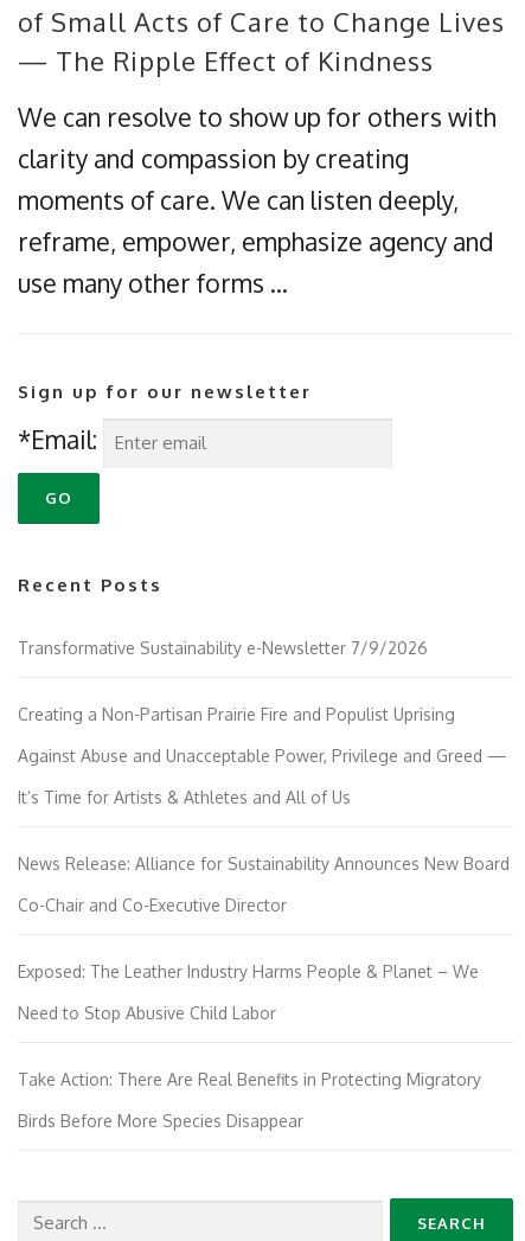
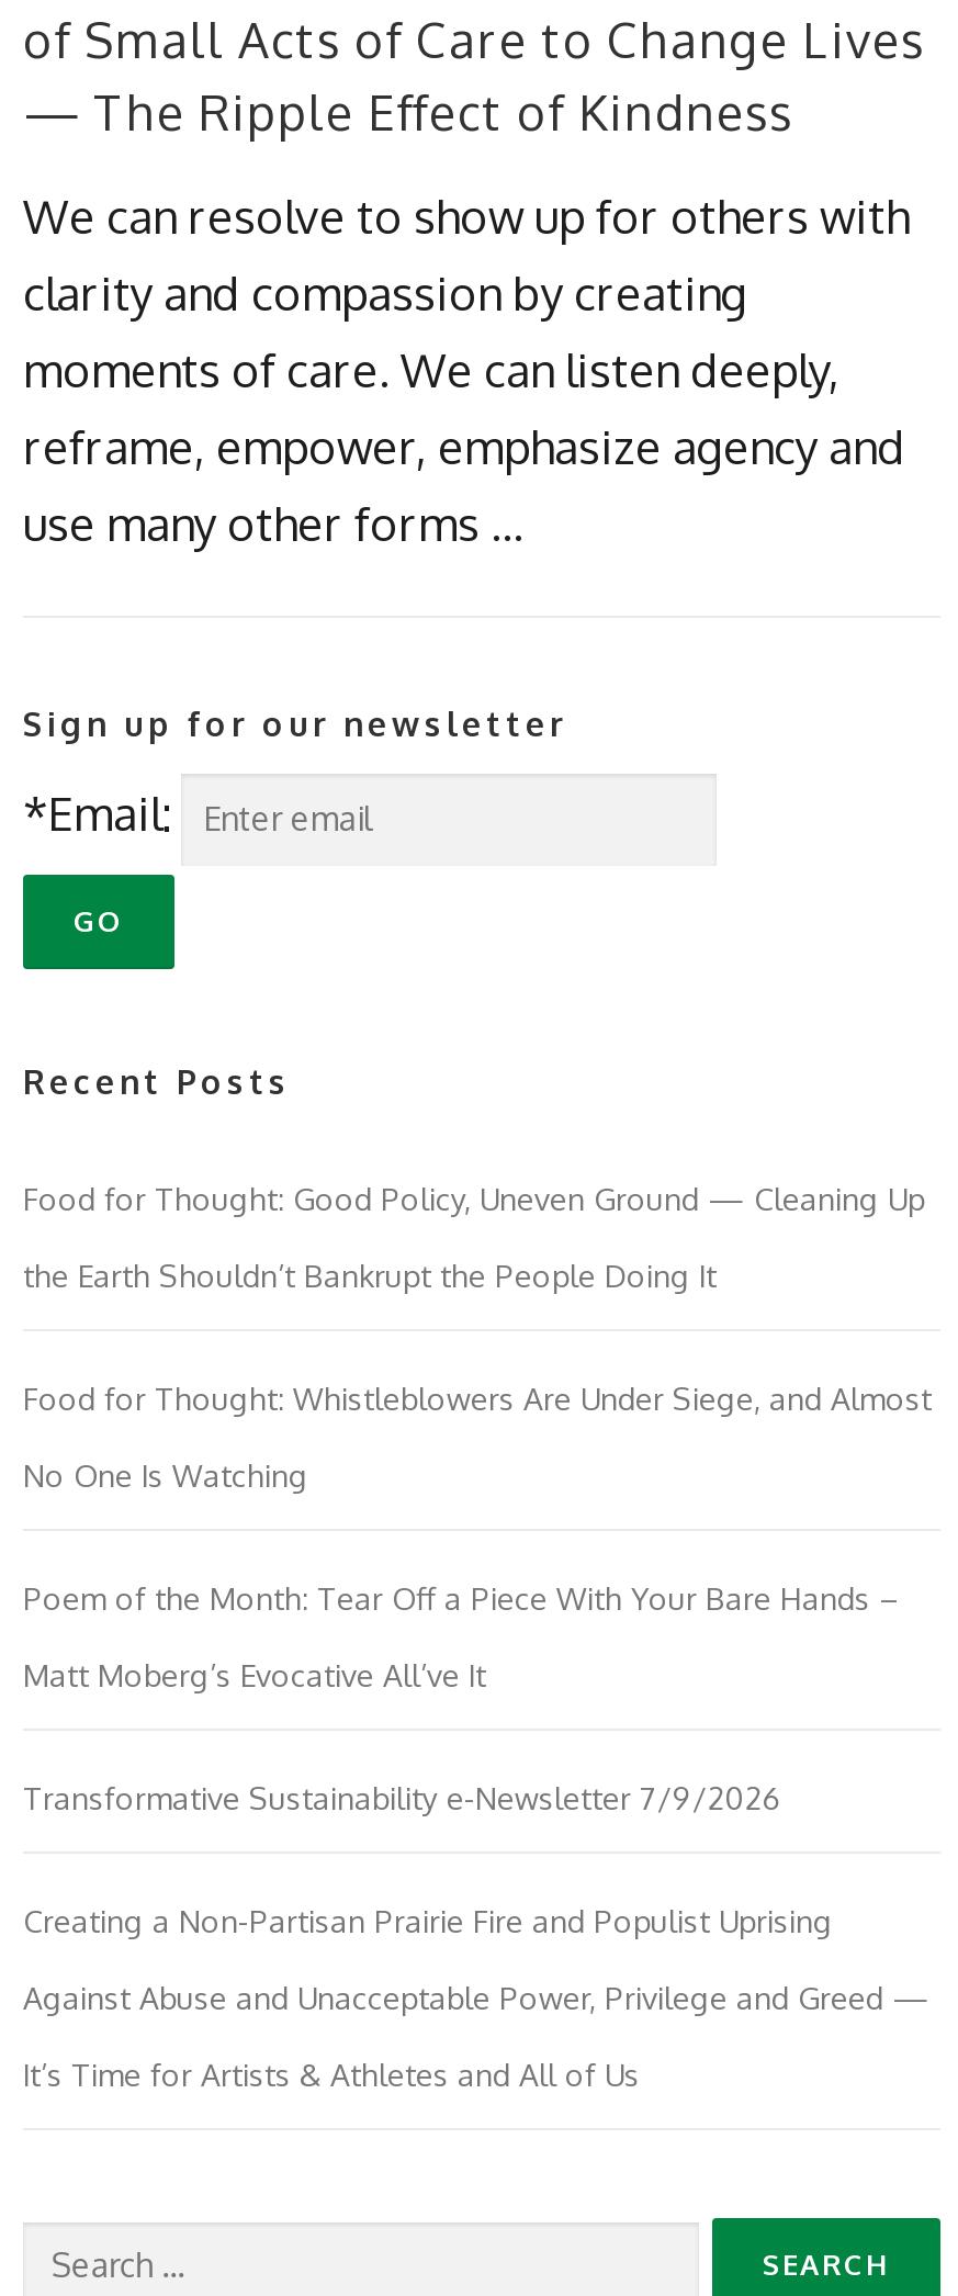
+ Food for Thought: Good Policy, Uneven Ground — Cleaning Up
+ the Earth Shouldn’t Bankrupt the People Doing It
+ Food for Thought: Whistleblowers Are Under Siege, and Almost
+ No One Is Watching
+ Poem of the Month: Tear Off a Piece With Your Bare Hands –
+ Matt Moberg’s Evocative All’ve It

moved down: Transformative Sustainability e-Newsletter 7/9/2026 | Creating a Non-Partisan Prairie Fire and Populist Uprising | Against Abuse and Unacceptable Power, Privilege and Greed — | It’s Time for Artists & Athletes and All of Us

- News Release: Alliance for Sustainability Announces New Board
- Co-Chair and Co-Executive Director
- Exposed: The Leather Industry Harms People & Planet – We
- Need to Stop Abusive Child Labor
- Take Action: There Are Real Benefits in Protecting Migratory
- Birds Before More Species Disappear
